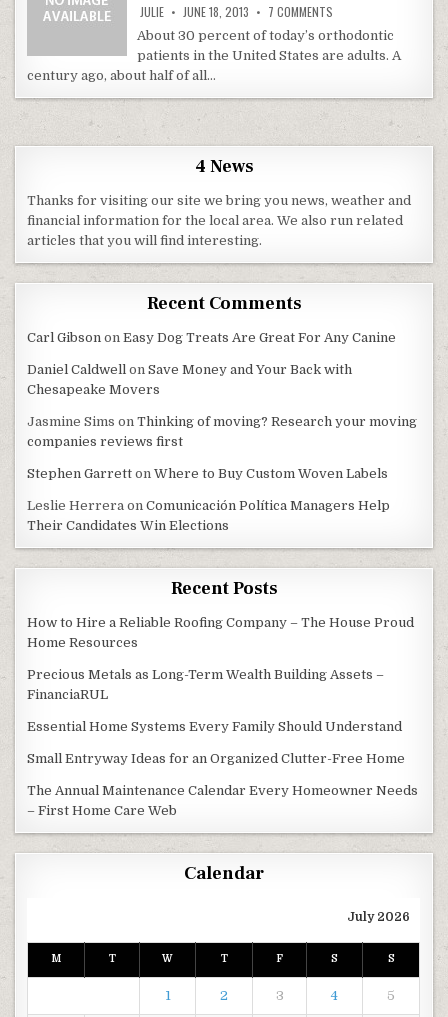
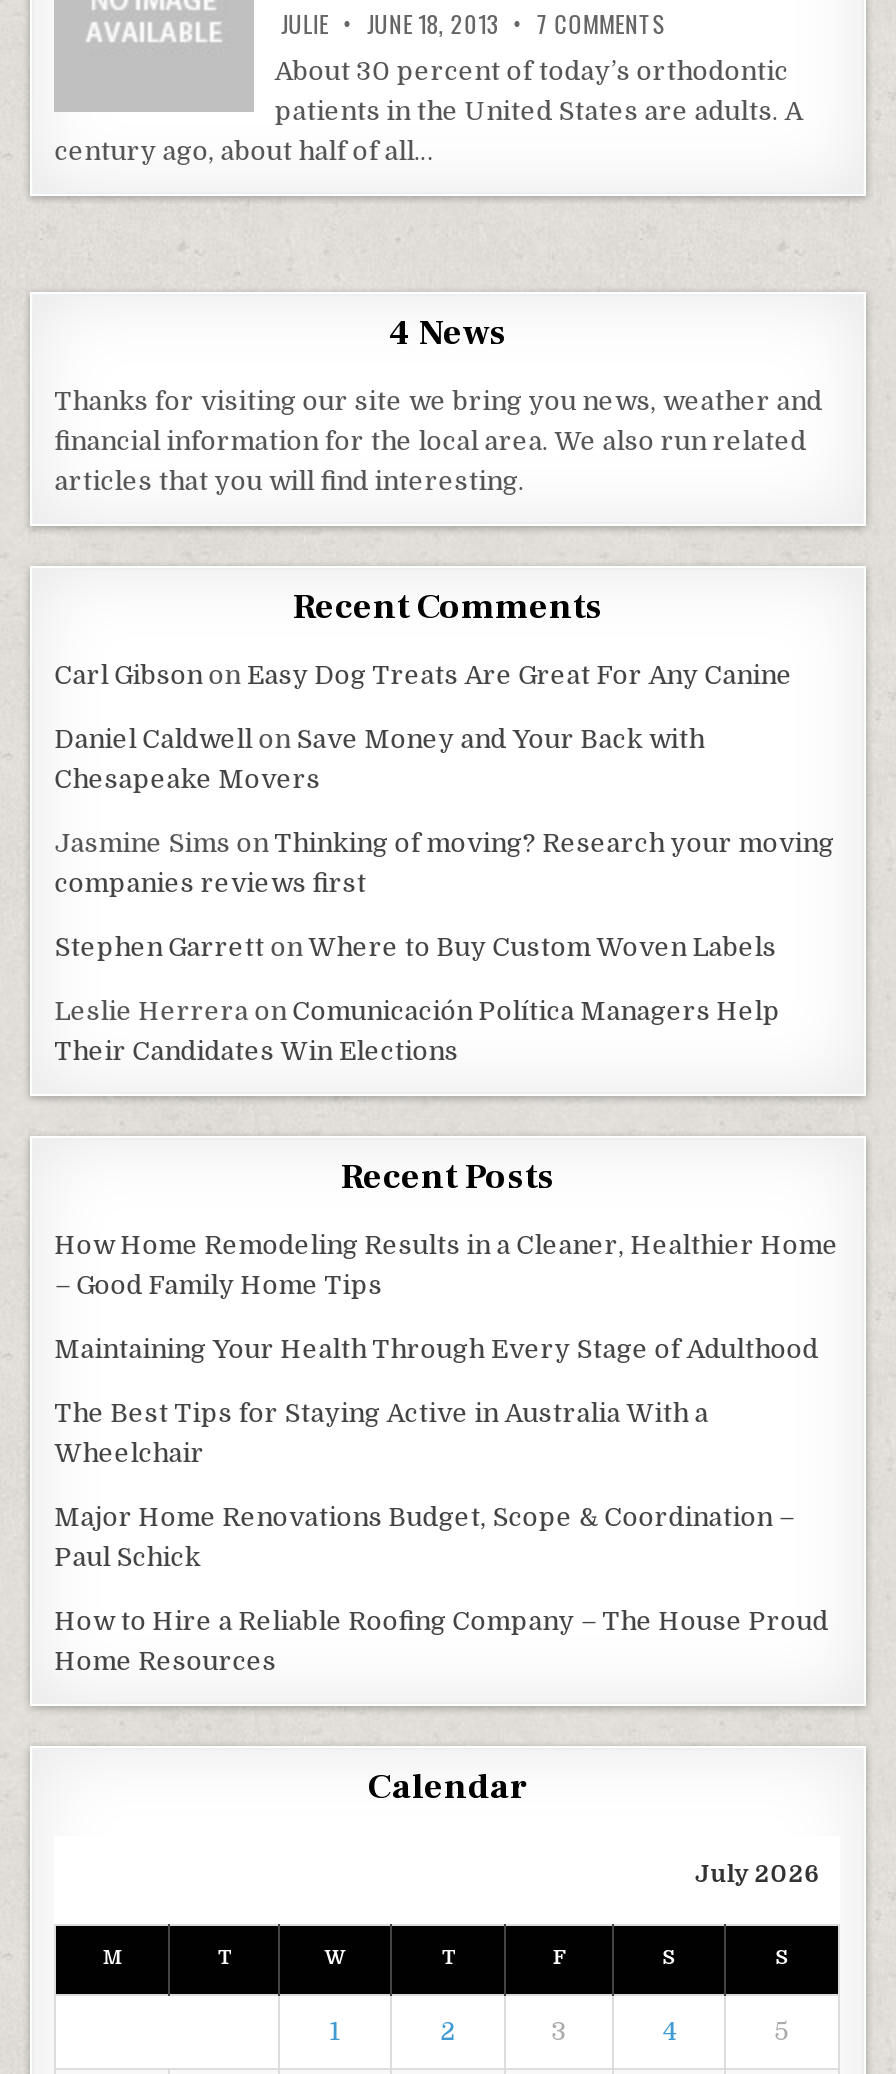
+ How Home Remodeling Results in a Cleaner, Healthier Home
+ – Good Family Home Tips
+ Maintaining Your Health Through Every Stage of Adulthood
+ The Best Tips for Staying Active in Australia With a
+ Wheelchair
+ Major Home Renovations Budget, Scope & Coordination –
+ Paul Schick

moved down: How to Hire a Reliable Roofing Company – The House Proud | Home Resources

- Precious Metals as Long-Term Wealth Building Assets –
- FinanciaRUL
- Essential Home Systems Every Family Should Understand
- Small Entryway Ideas for an Organized Clutter-Free Home
- The Annual Maintenance Calendar Every Homeowner Needs
- – First Home Care Web
